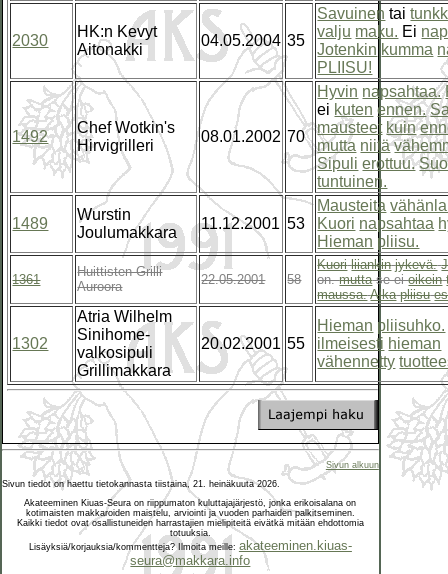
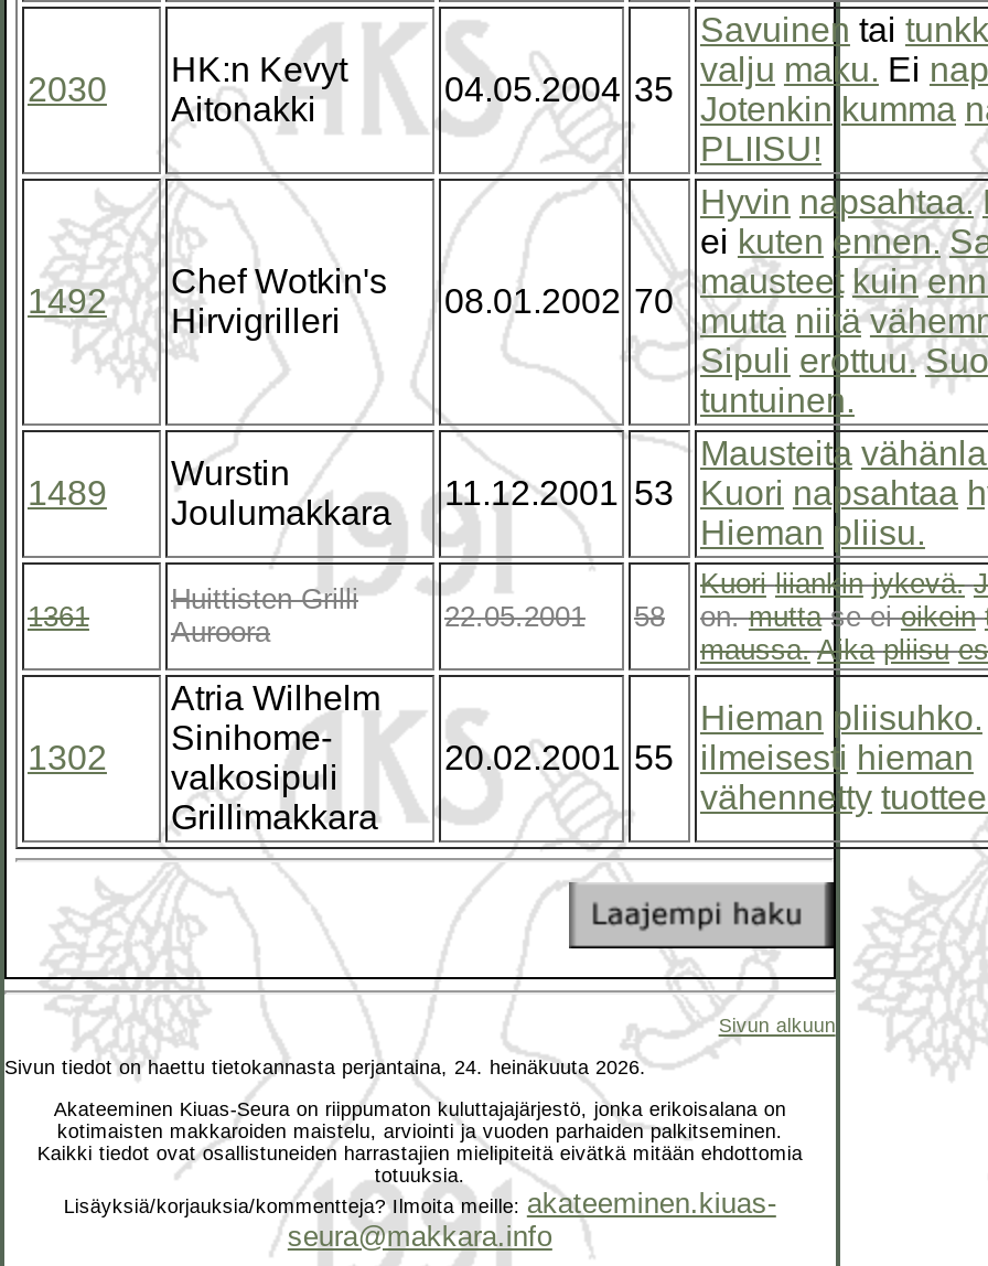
- Sivun tiedot on haettu tietokannasta tiistaina, 21. heinäkuuta 2026.
+ Sivun tiedot on haettu tietokannasta perjantaina, 24. heinäkuuta 2026.
